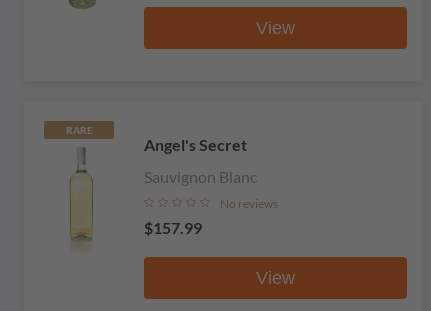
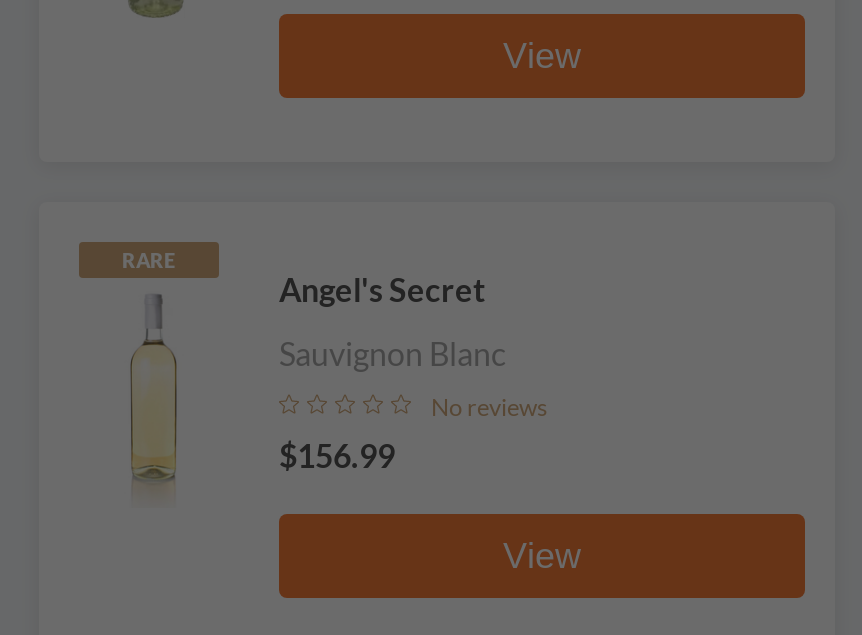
- $157.99
+ $156.99
